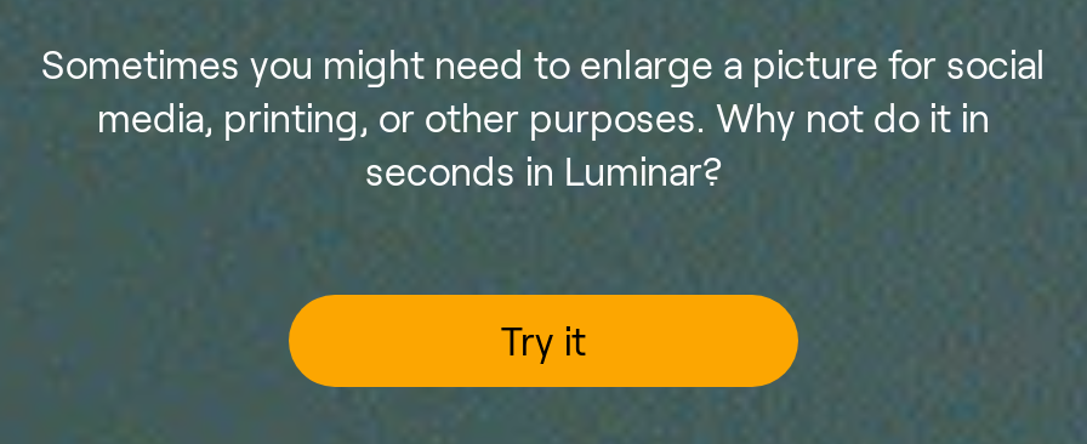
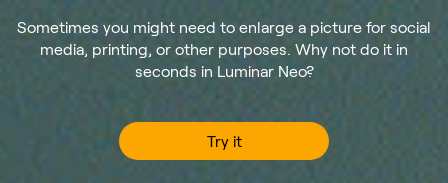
- seconds in Luminar?
+ seconds in Luminar Neo?
